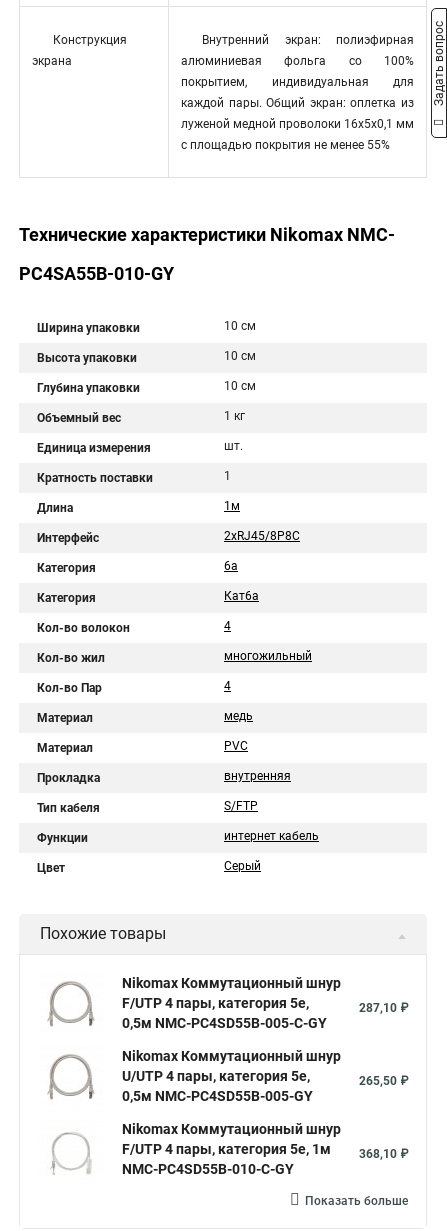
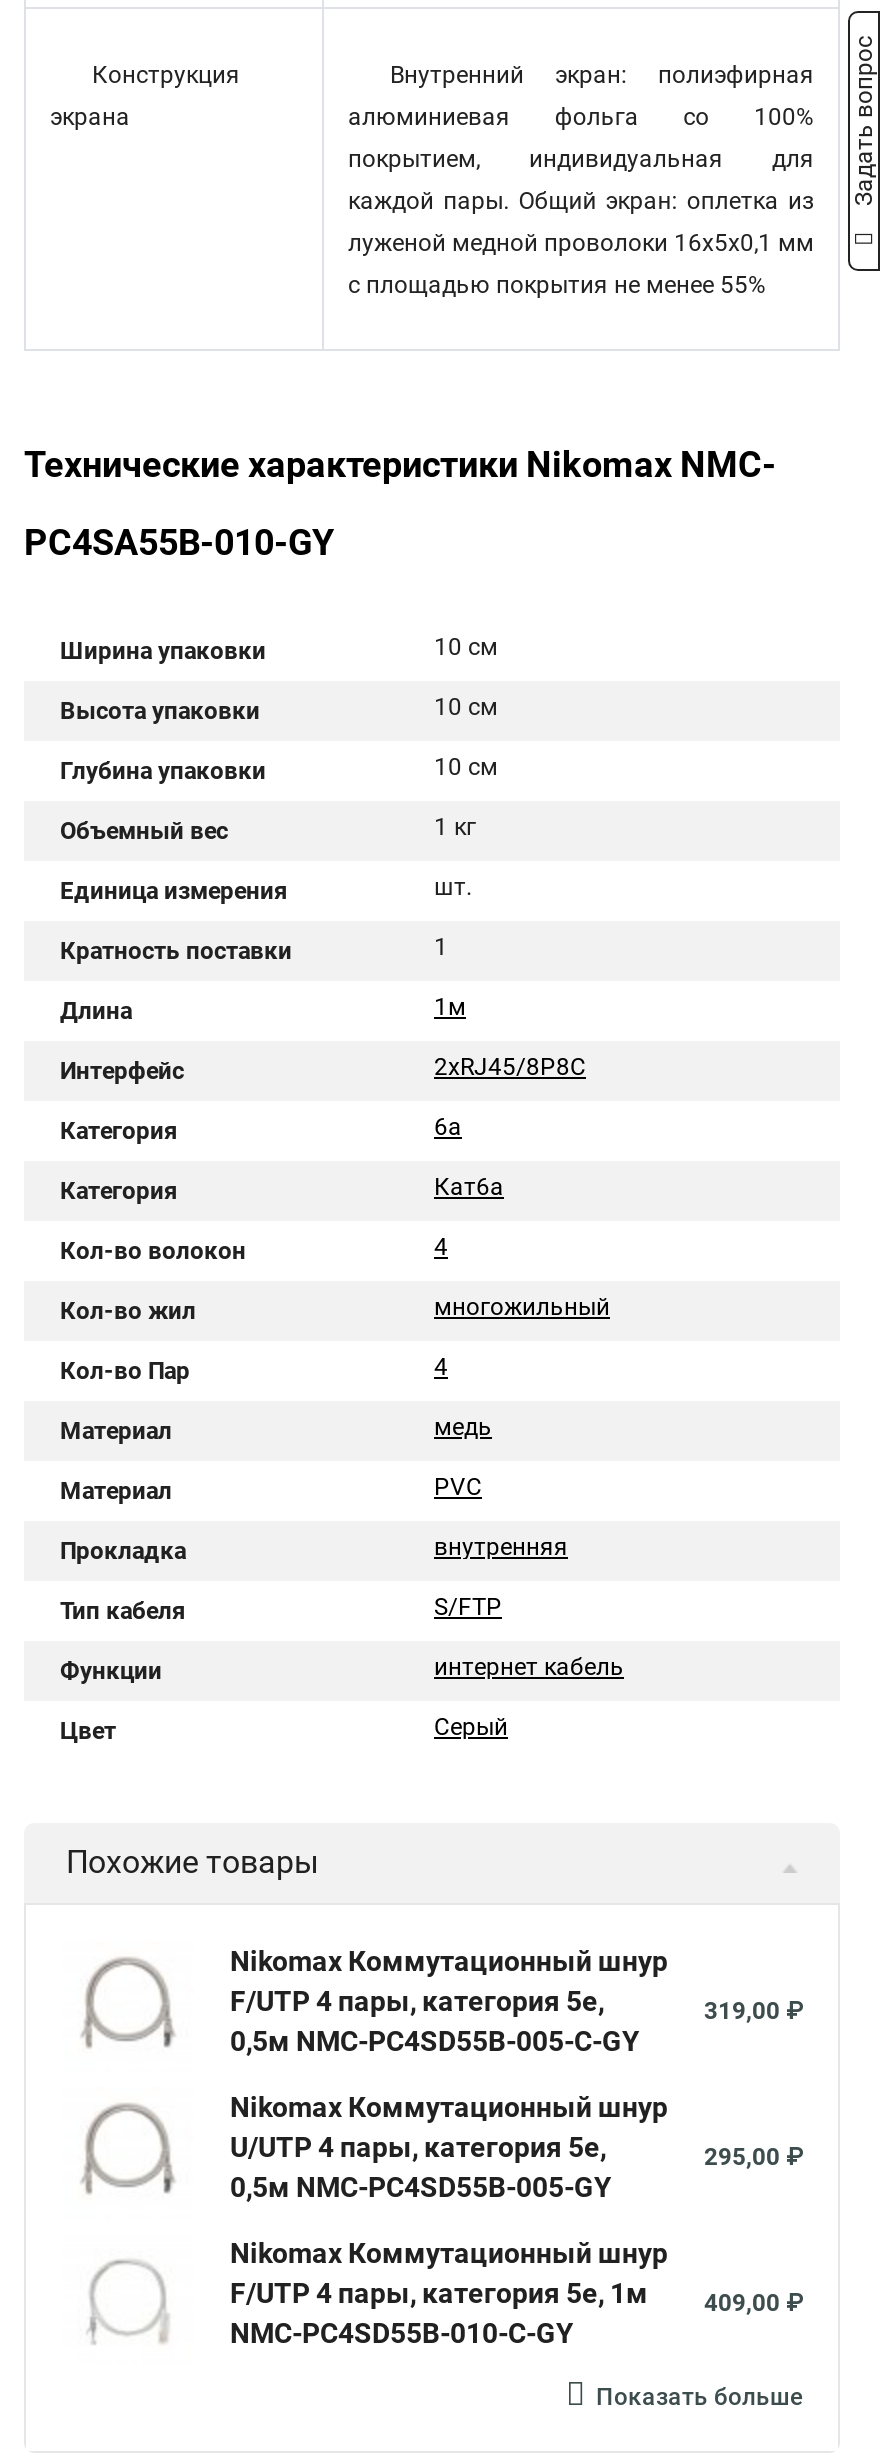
- 287,10 ₽
+ 319,00 ₽

- 265,50 ₽
+ 295,00 ₽

- F/UTP 4 пары, категория 5е, 1м 368,10 ₽
+ F/UTP 4 пары, категория 5е, 1м 409,00 ₽
